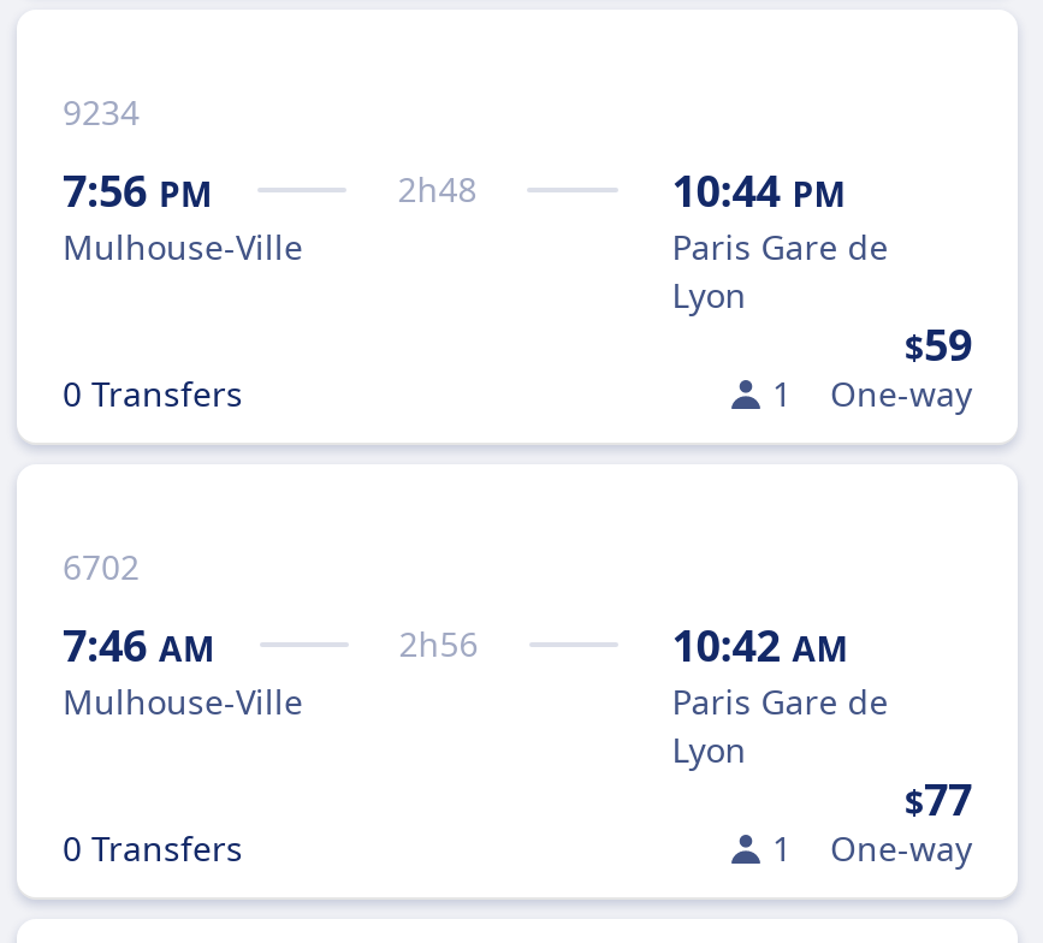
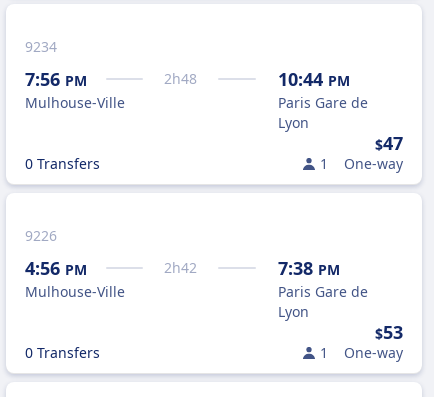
- $59
+ $47

- 6702
+ 9226

- 7:46 AM
- 2h56
+ 4:56 PM
+ 2h42

- 10:42 AM
+ 7:38 PM

- $77
+ $53
